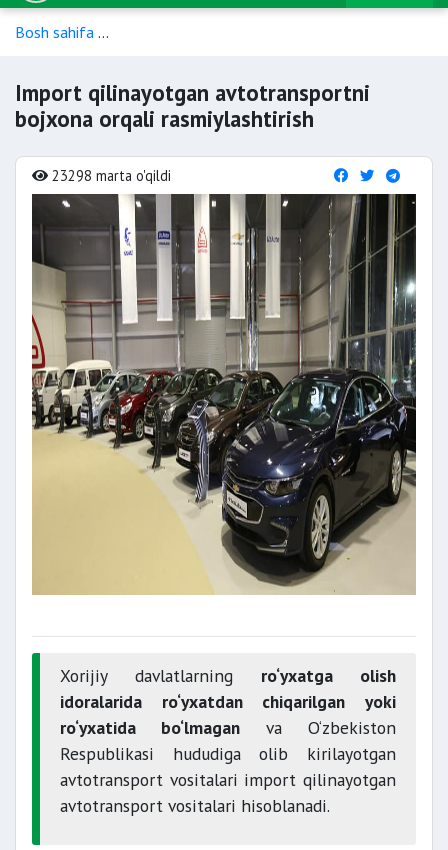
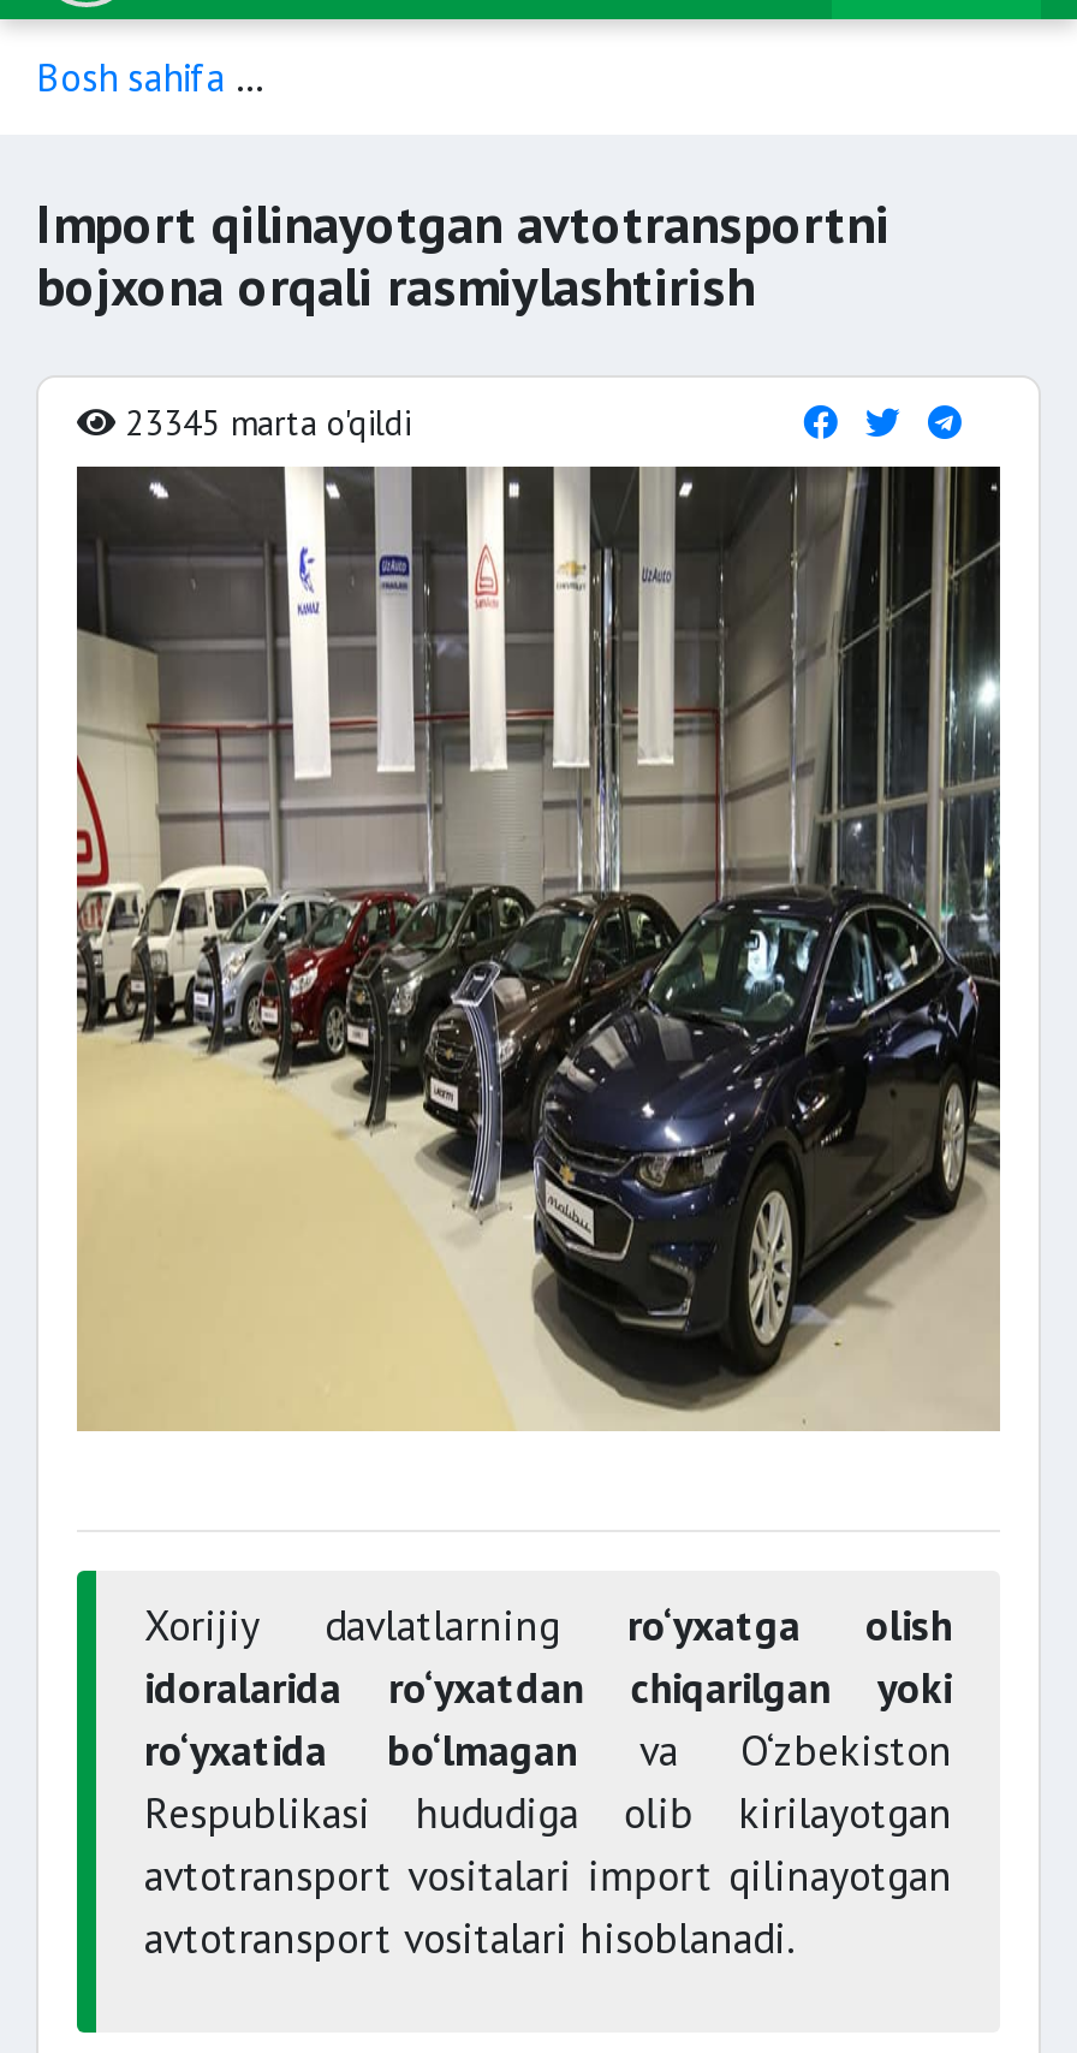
- 23298 marta o'qildi
+ 23345 marta o'qildi
